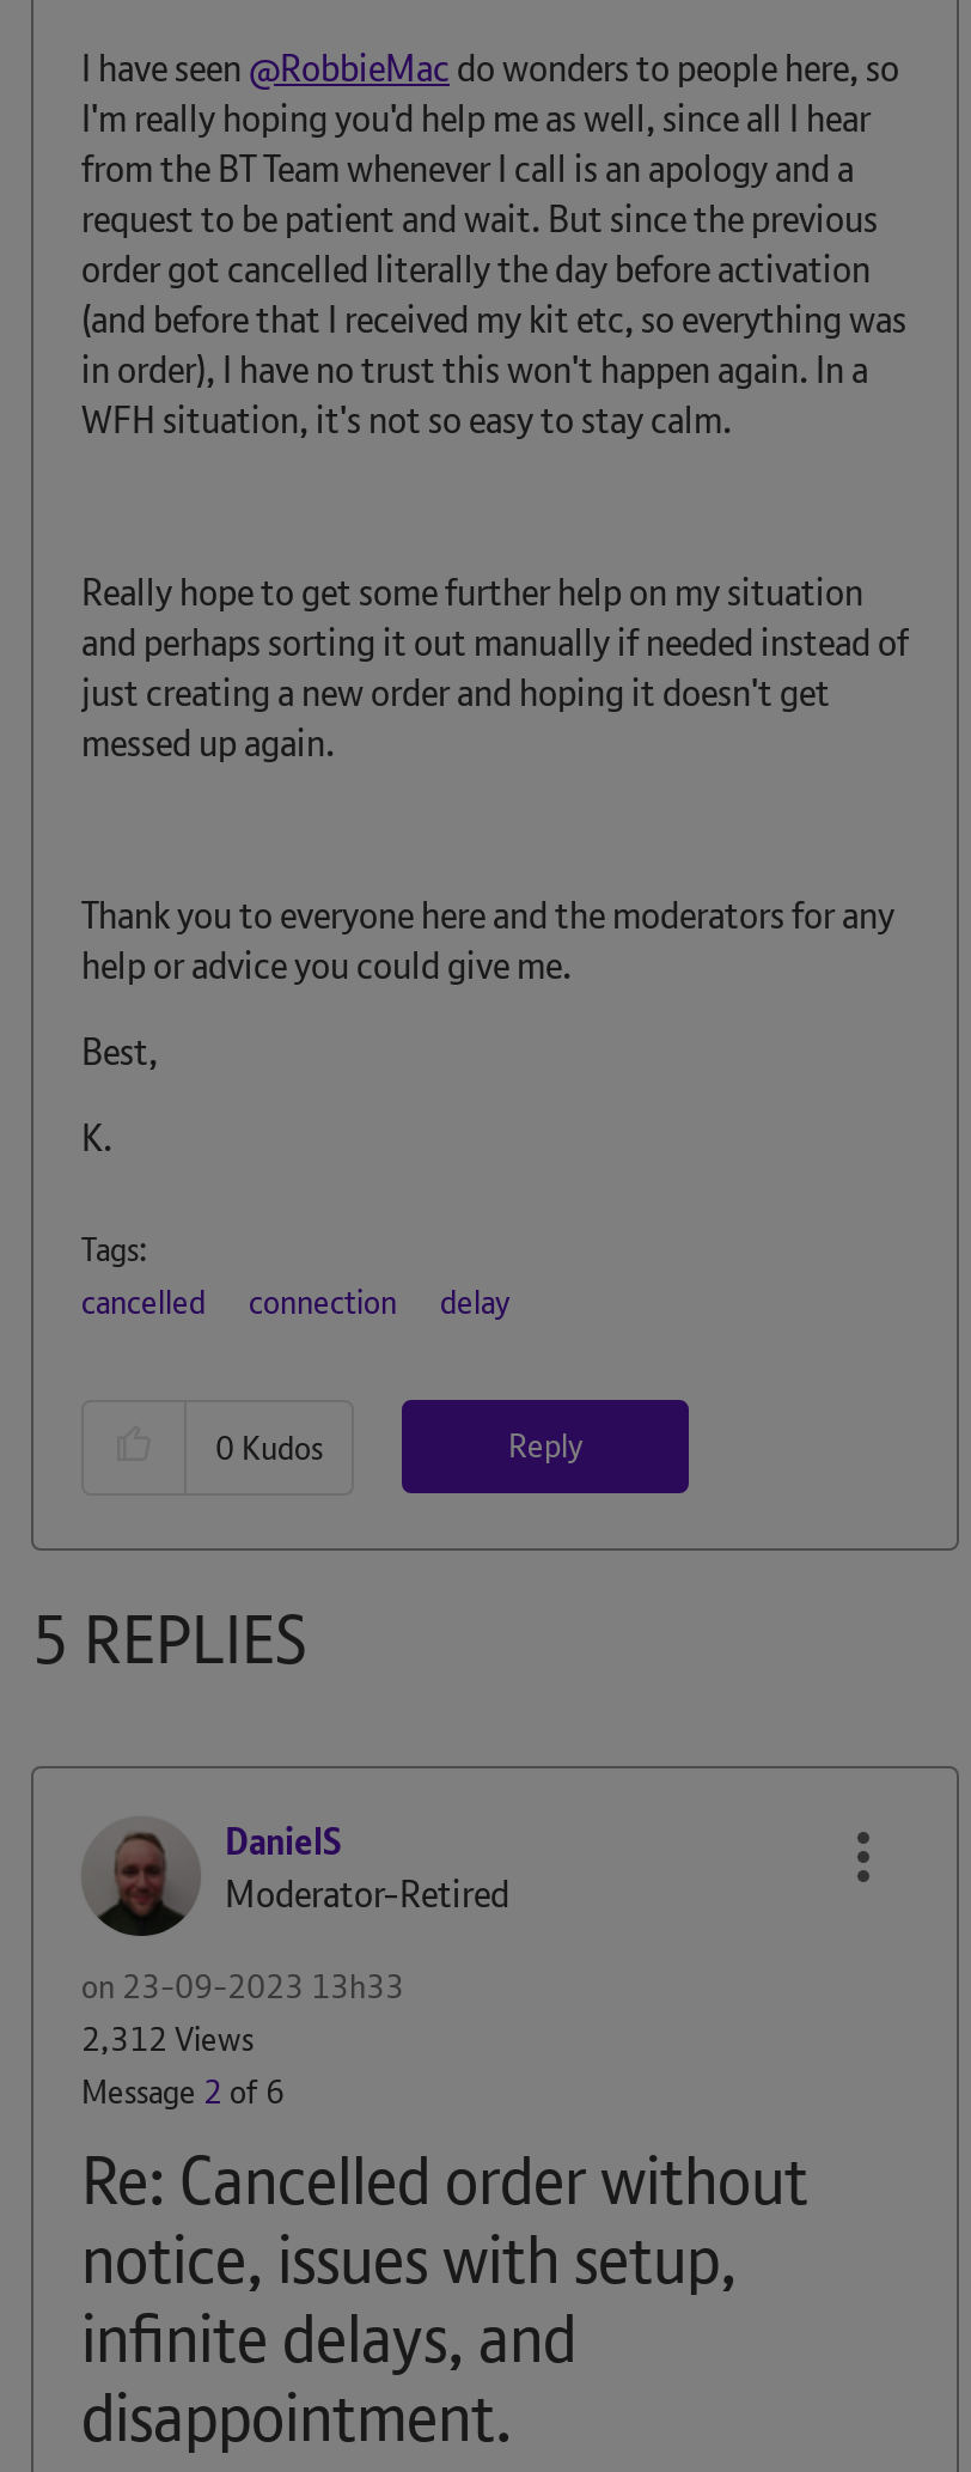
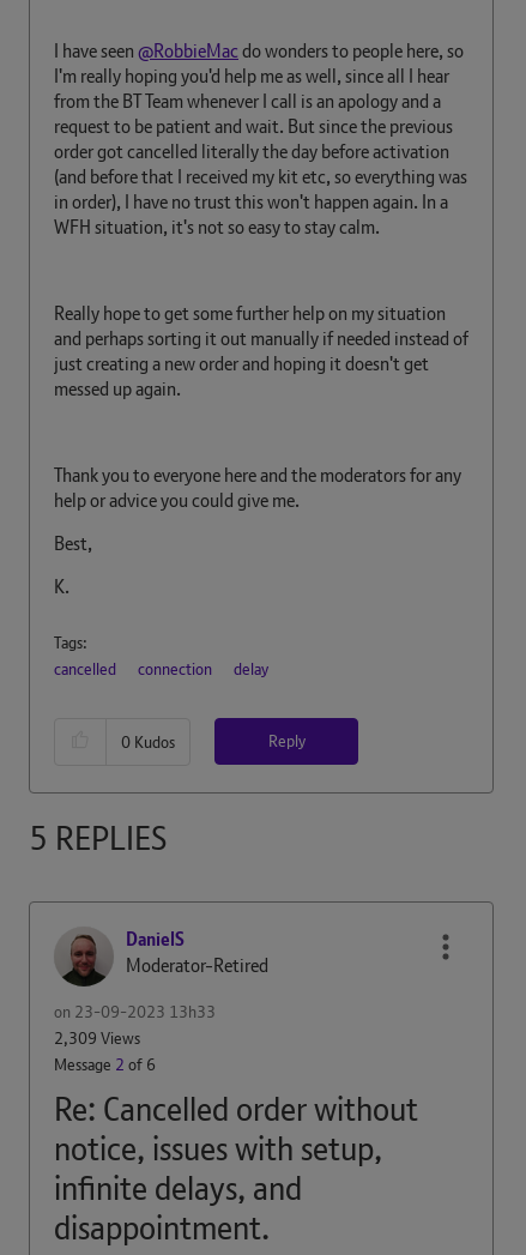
- 2,312 Views
+ 2,309 Views
